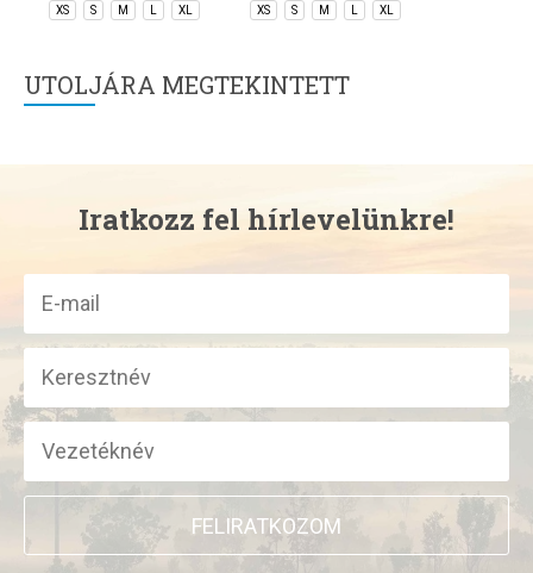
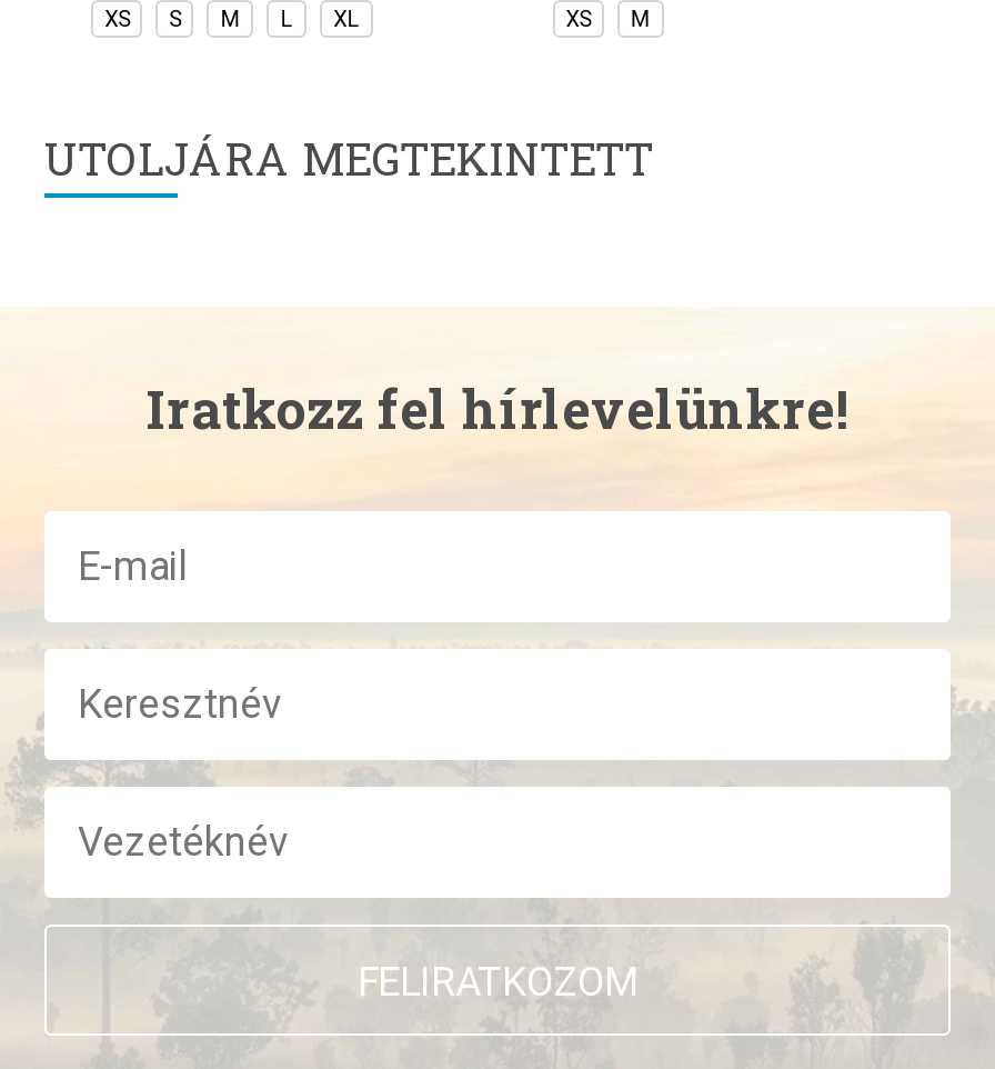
- S

- L
- XL
